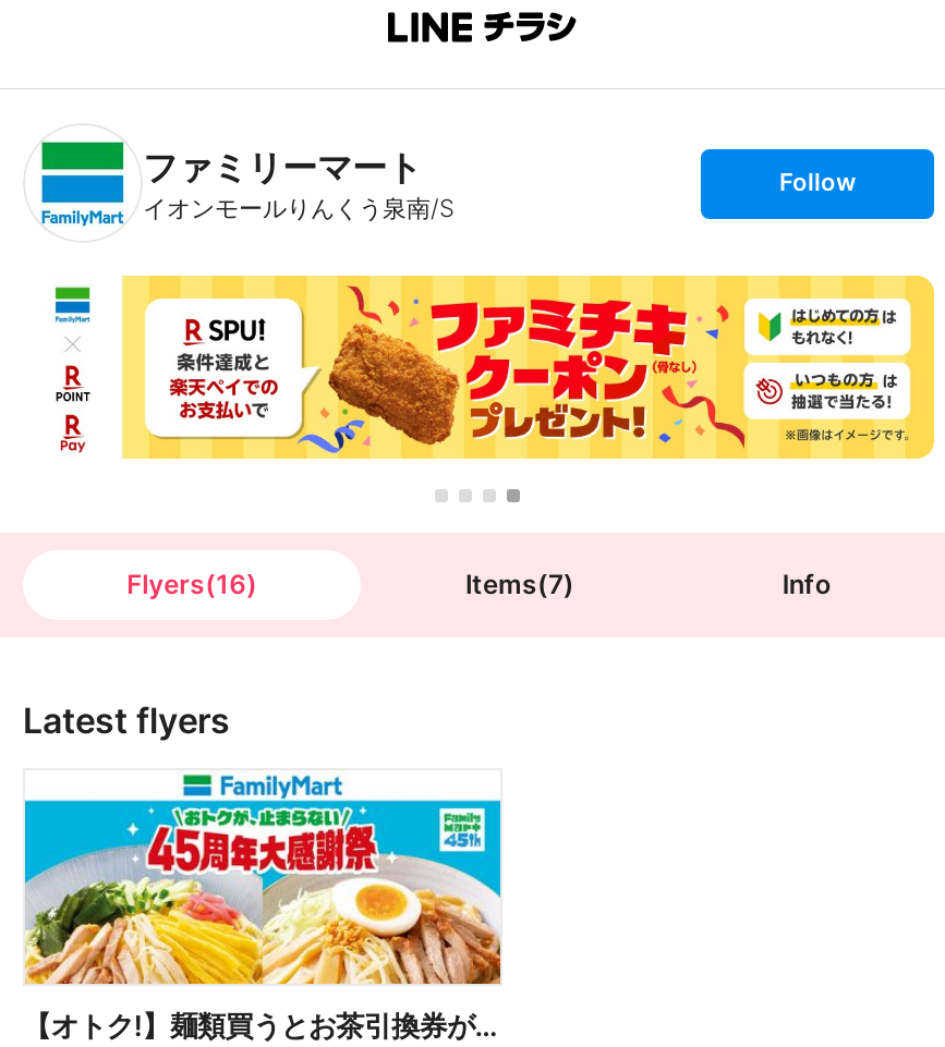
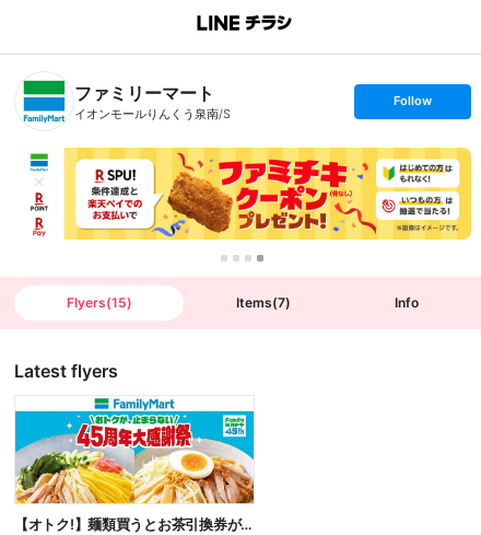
- Flyers(16)
+ Flyers(15)
